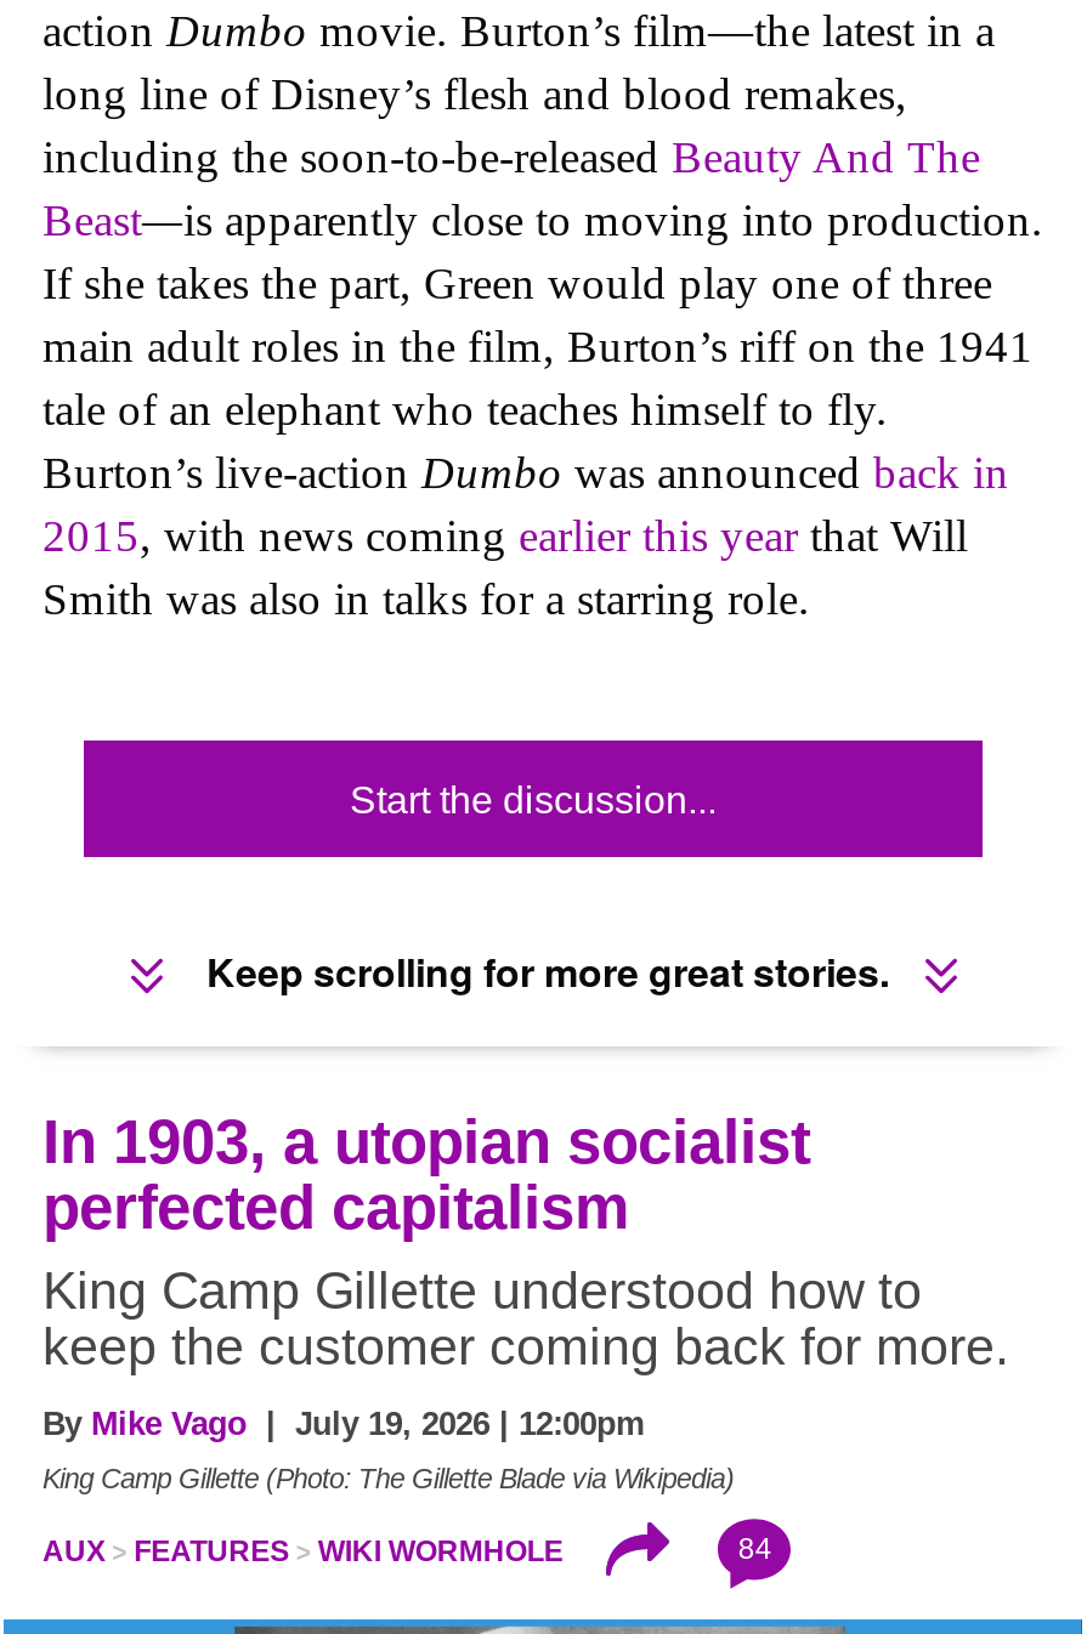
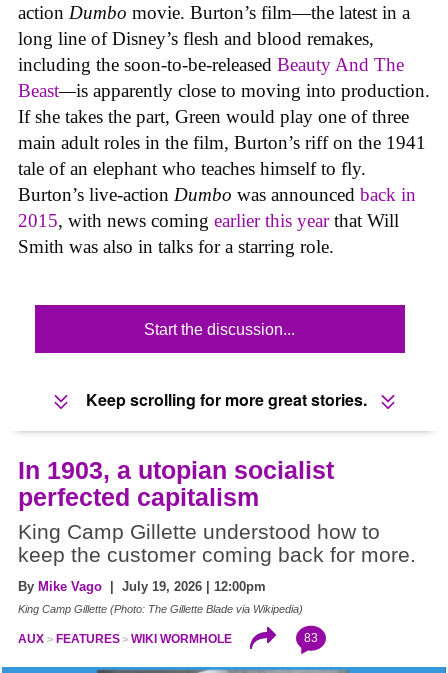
- 84
+ 83
